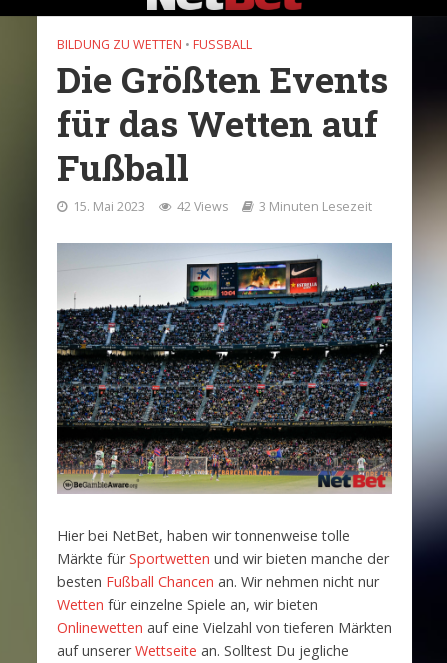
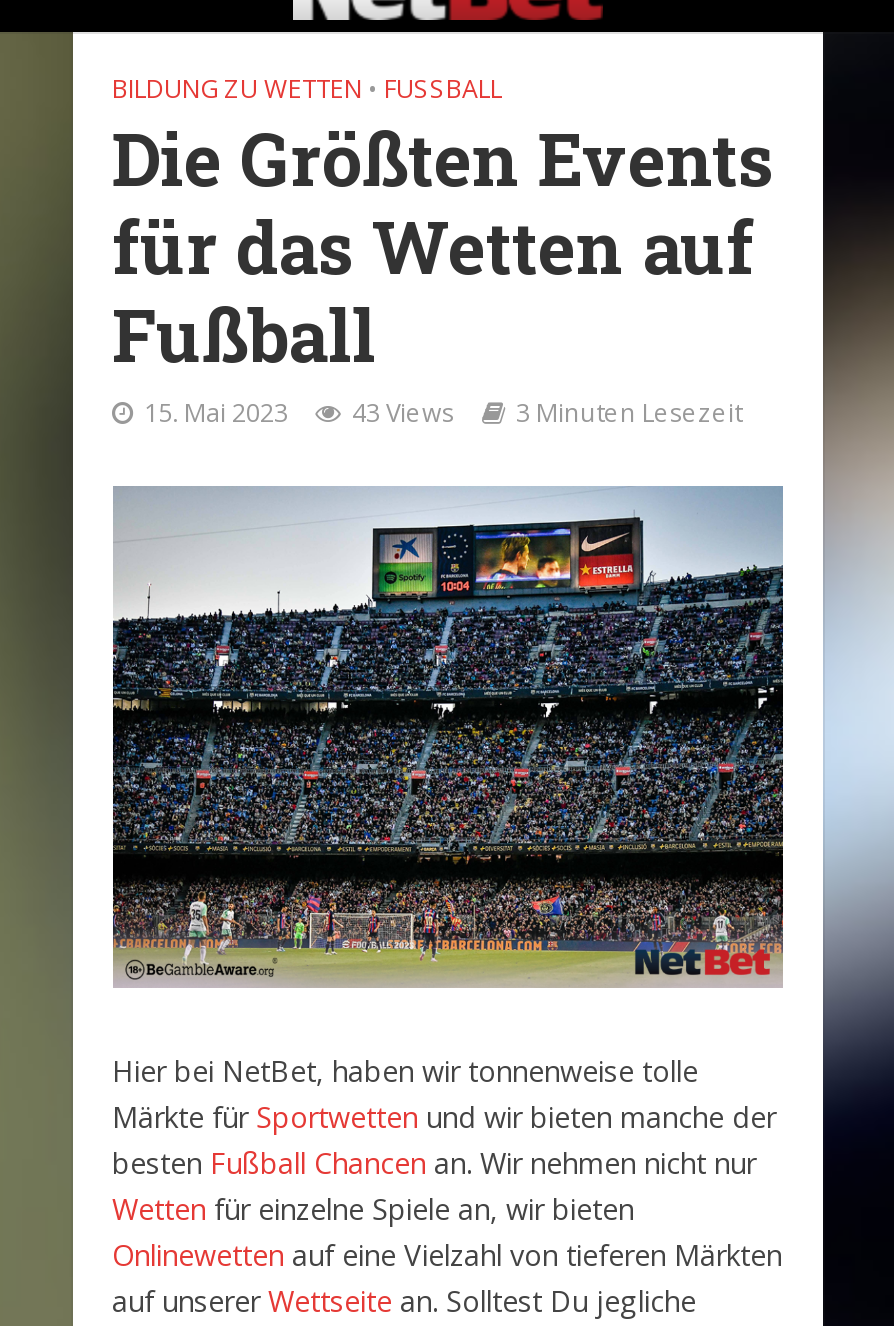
- 15. Mai 2023 42 Views 3 Minuten Lesezeit
+ 15. Mai 2023 43 Views 3 Minuten Lesezeit
